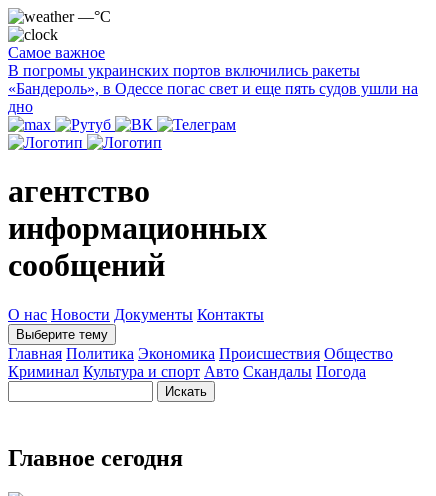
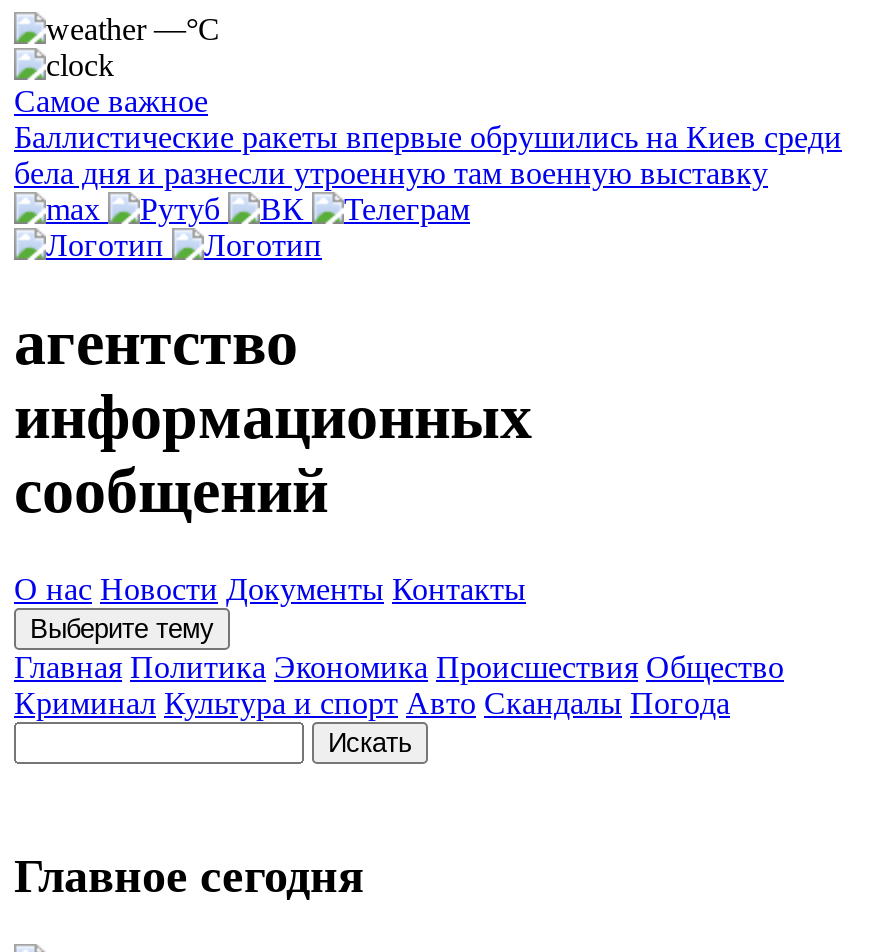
- В погромы украинских портов включились ракеты
- «Бандероль», в Одессе погас свет и еще пять судов ушли на
- дно
+ Баллистические ракеты впервые обрушились на Киев среди
+ бела дня и разнесли утроенную там военную выставку
